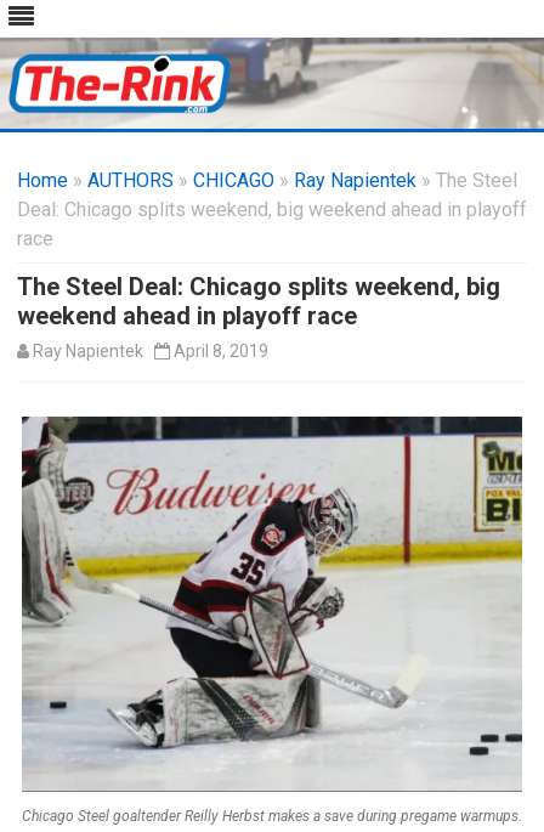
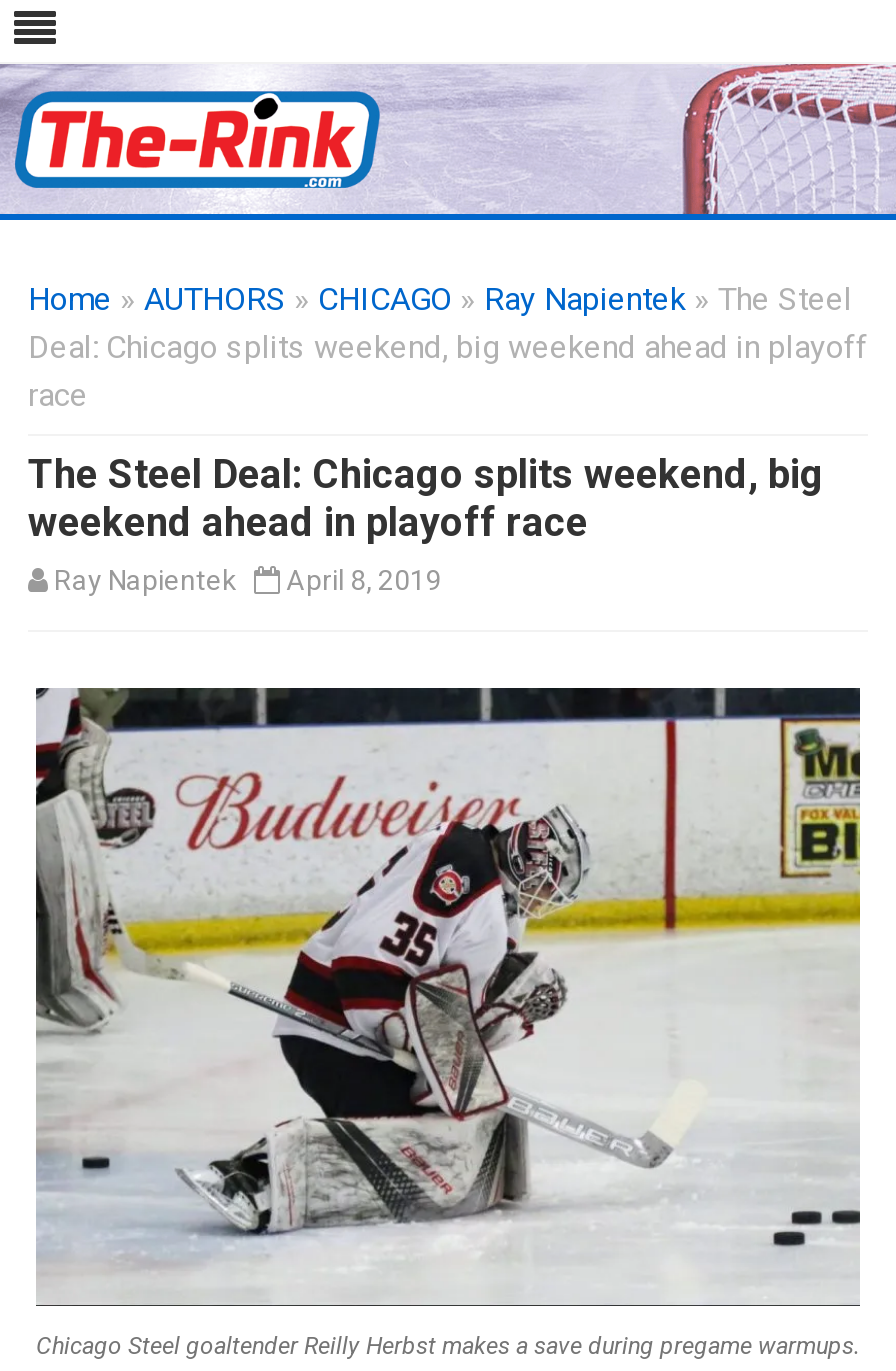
- [image]
+ [image]
